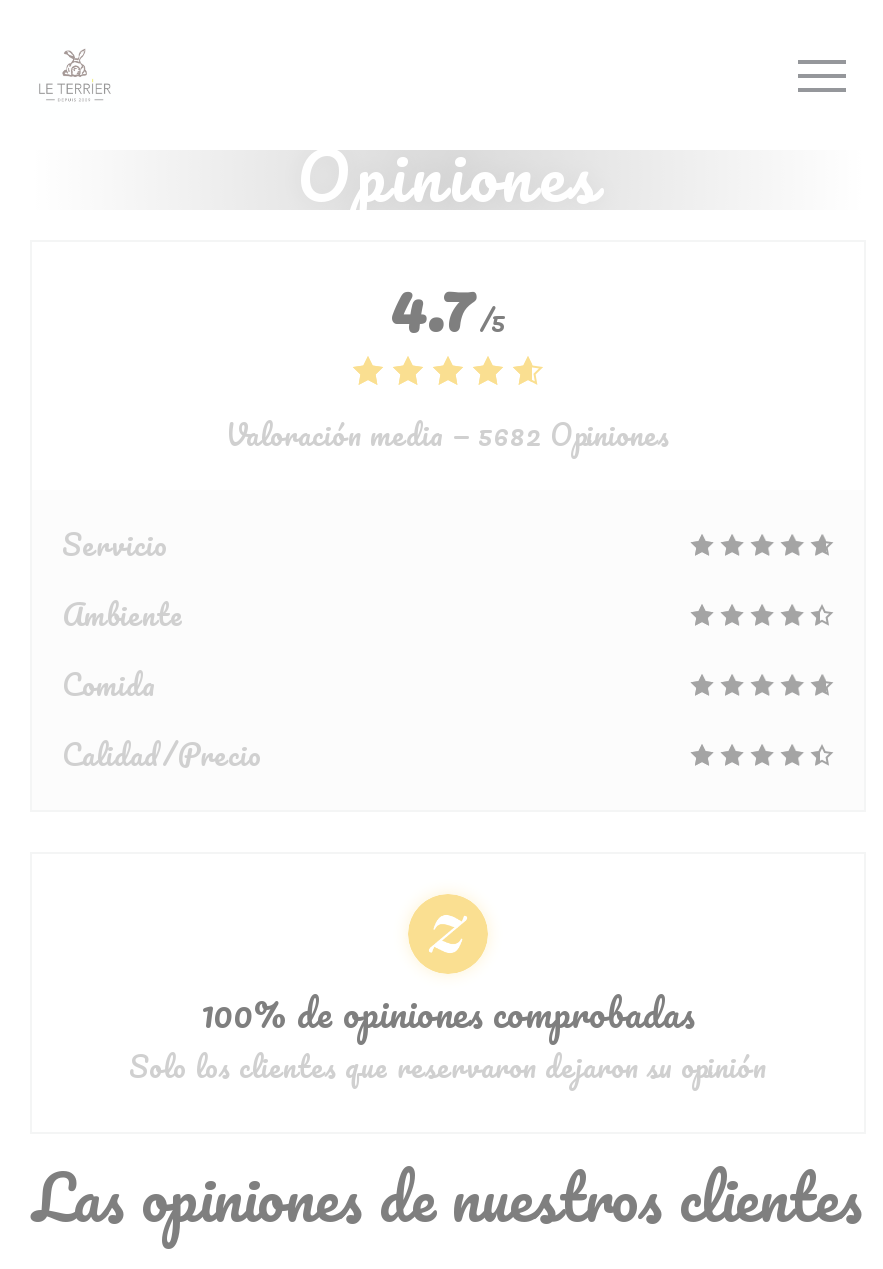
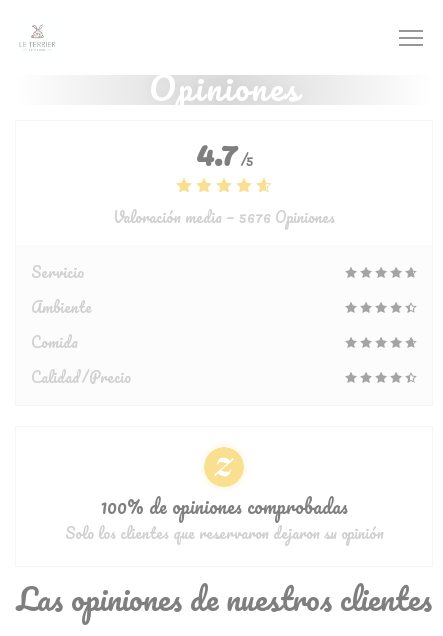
- Valoración media — 5682 Opiniones
+ Valoración media — 5676 Opiniones
